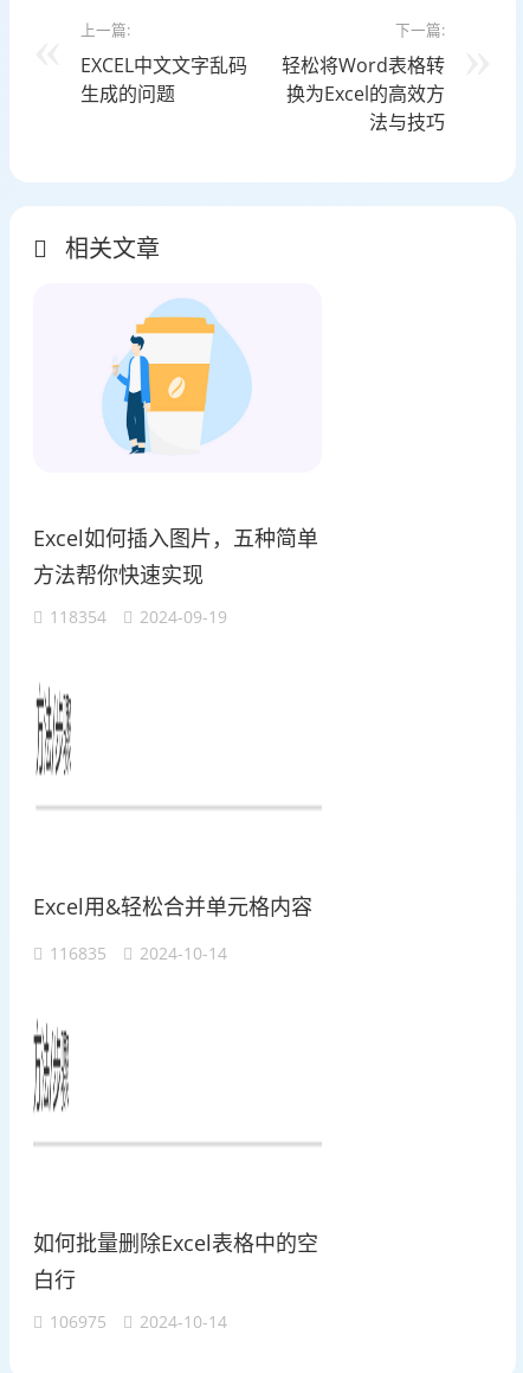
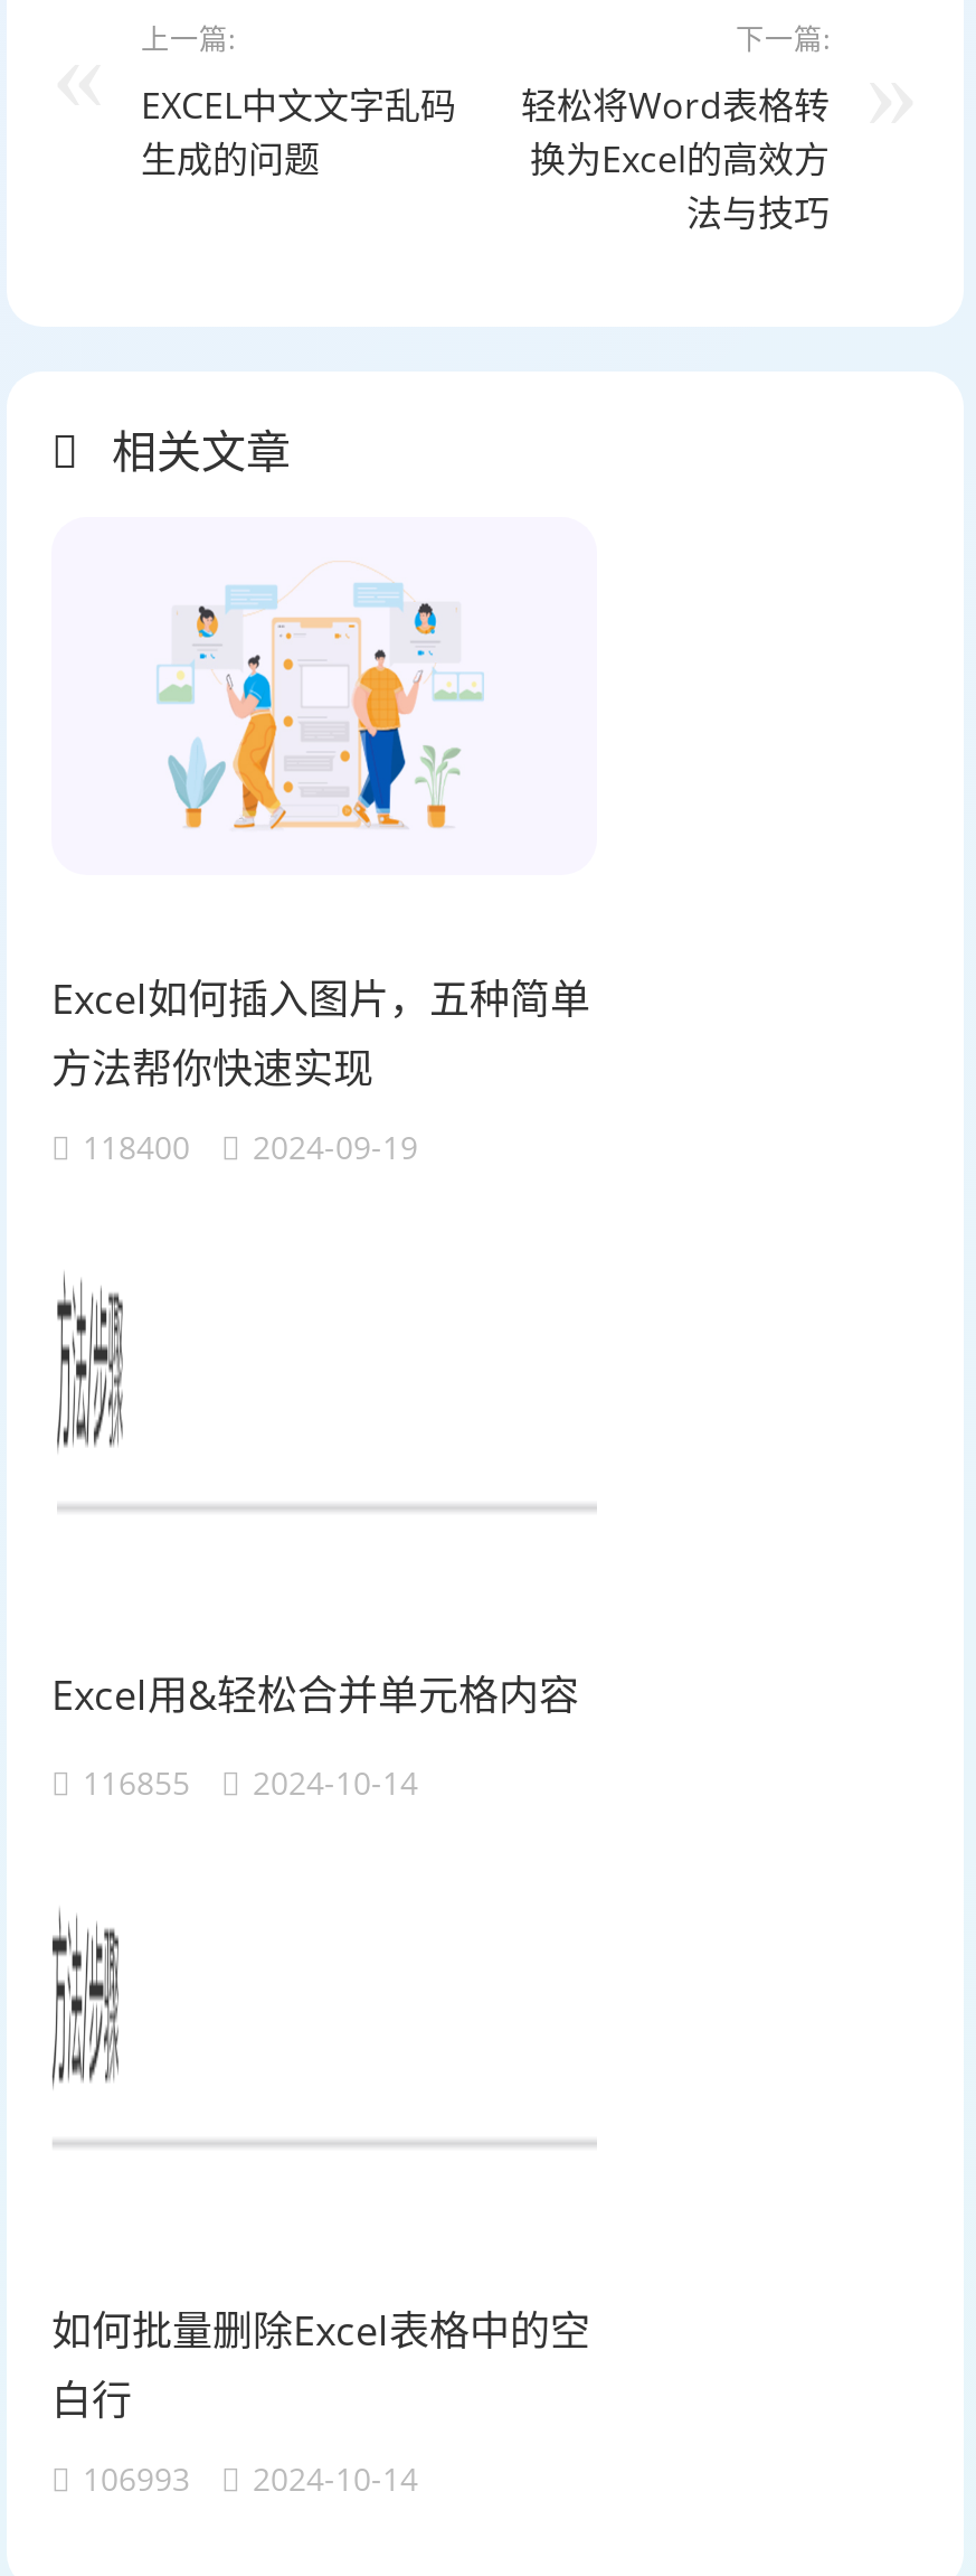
- [image]
+ [image]

- 118354 2024-09-19
+ 118400 2024-09-19

- 116835 2024-10-14
+ 116855 2024-10-14

- 106975 2024-10-14
+ 106993 2024-10-14
